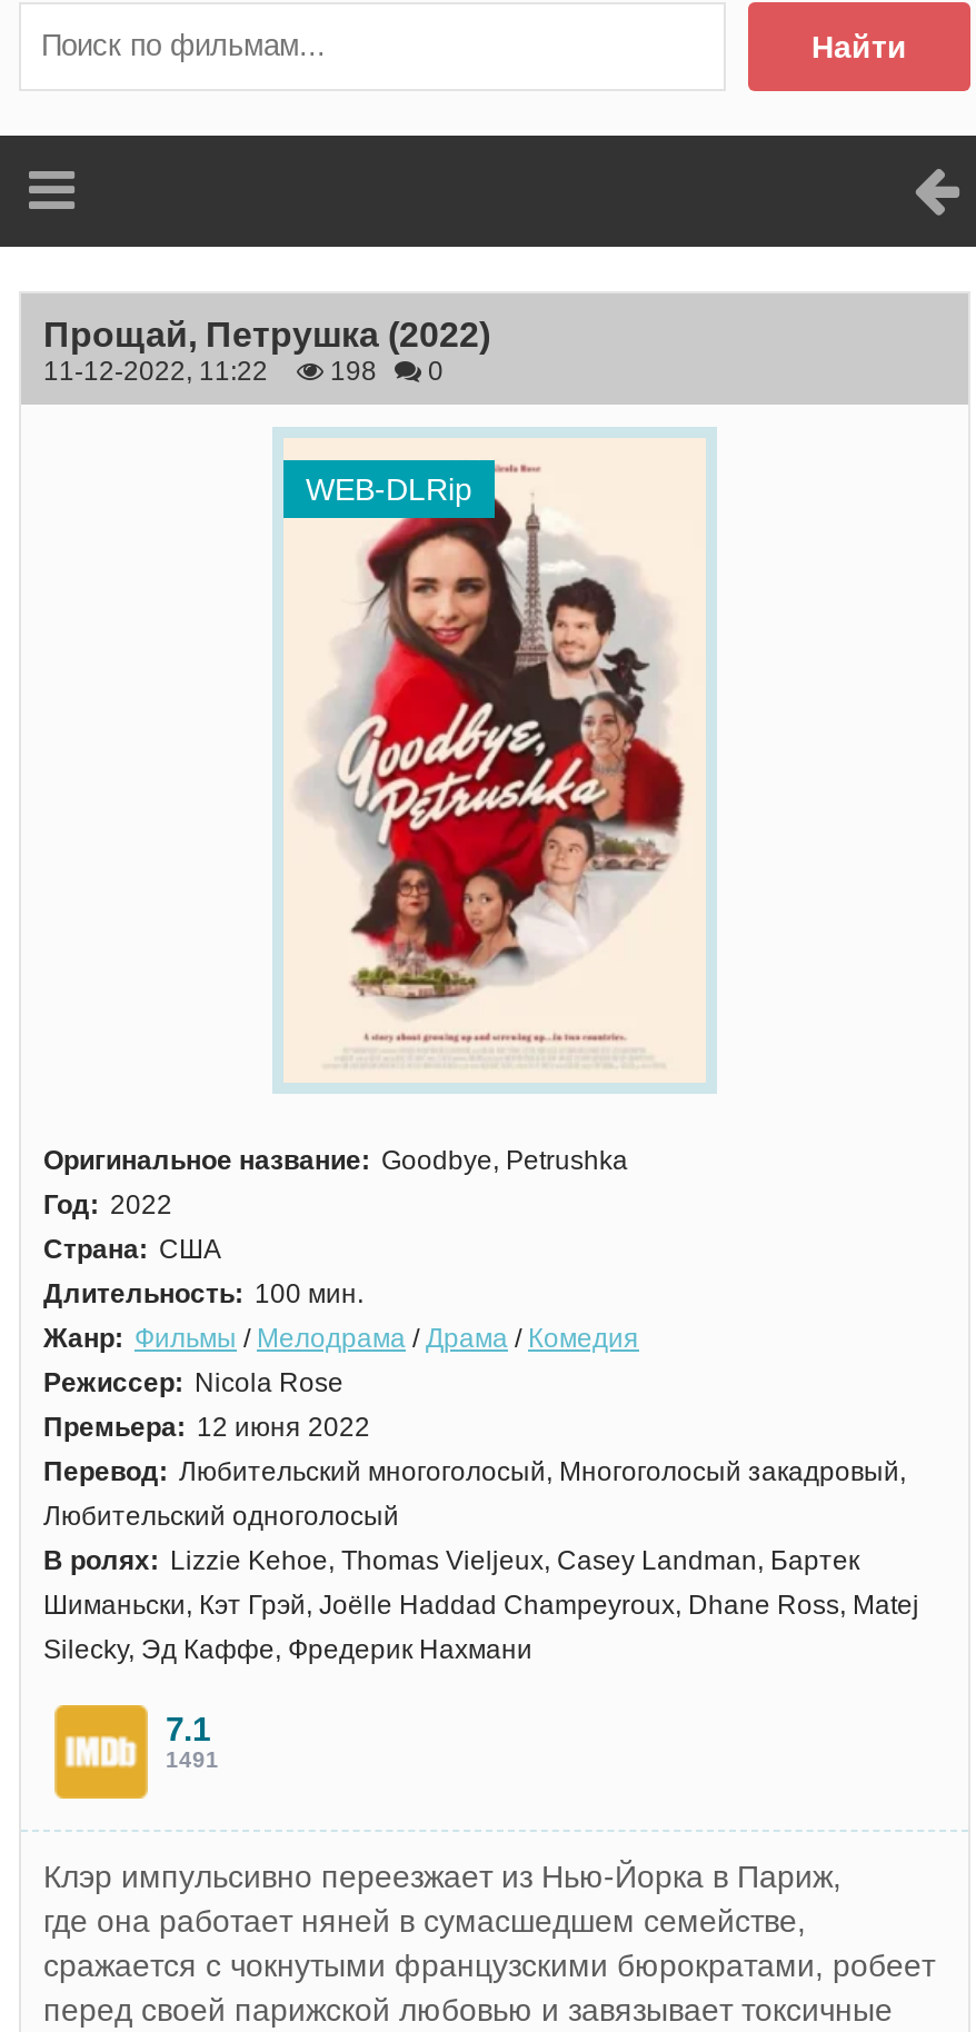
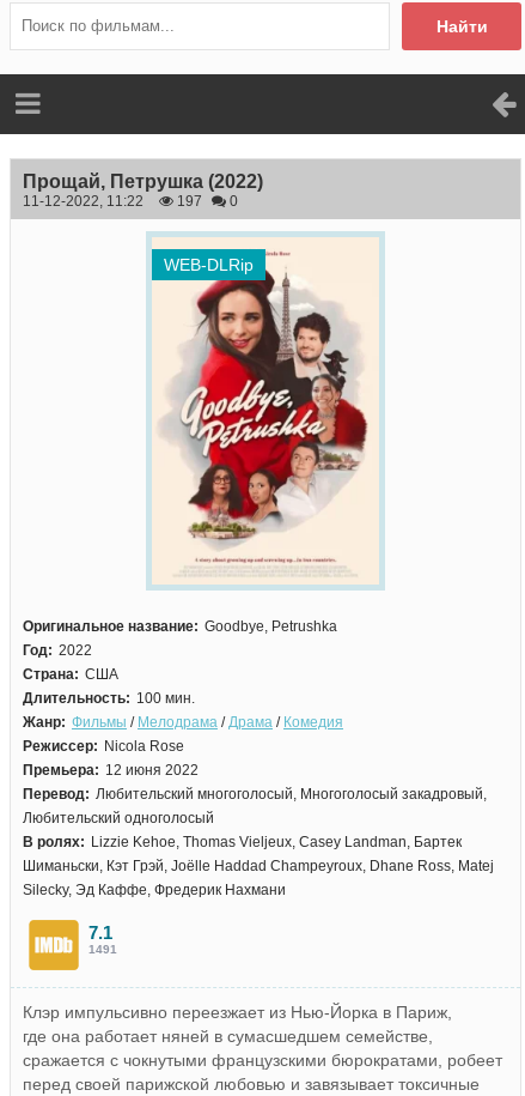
- 11-12-2022, 11:22 198 0
+ 11-12-2022, 11:22 197 0
